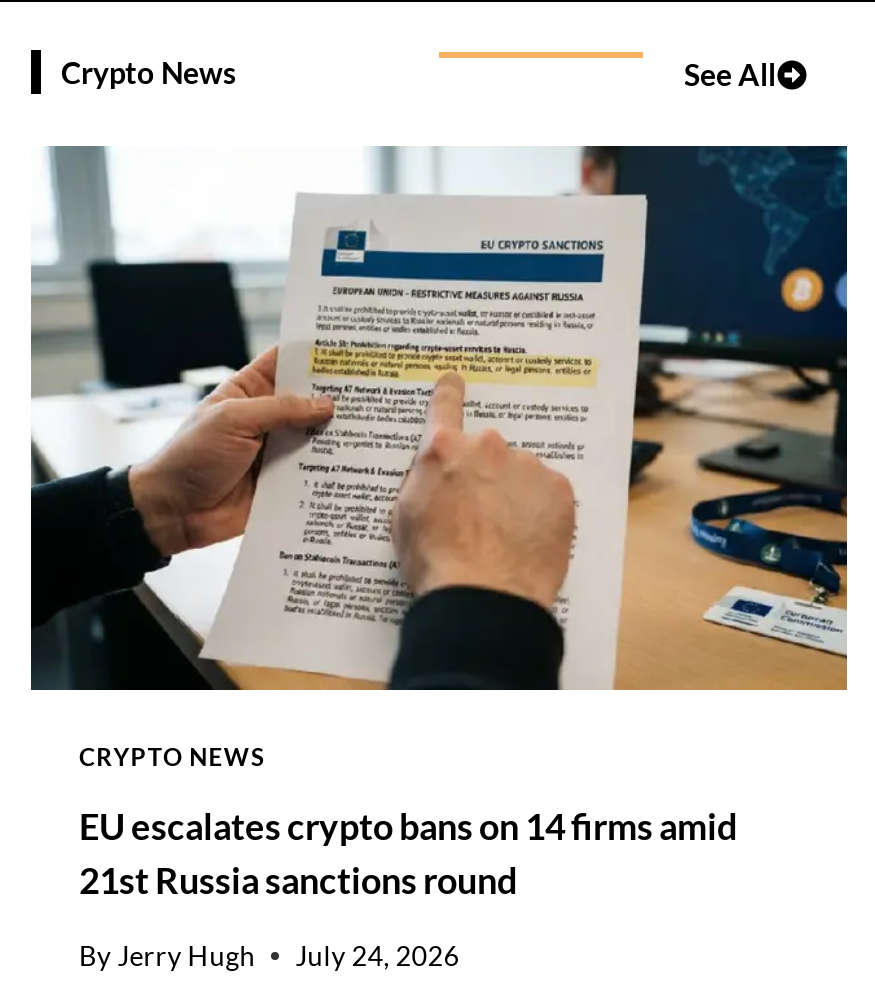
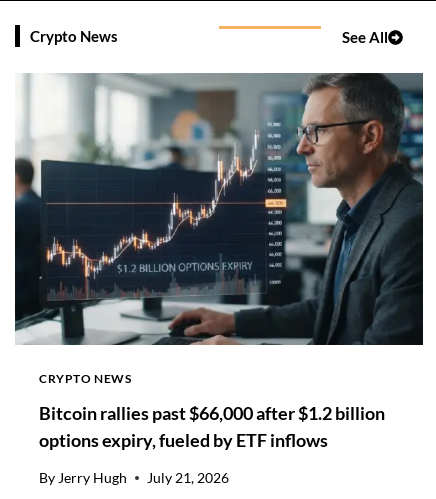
- [image]
+ [image]

- EU escalates crypto bans on 14 firms amid
- 21st Russia sanctions round
+ Bitcoin rallies past $66,000 after $1.2 billion
+ options expiry, fueled by ETF inflows

- By Jerry Hugh July 24, 2026
+ By Jerry Hugh July 21, 2026
